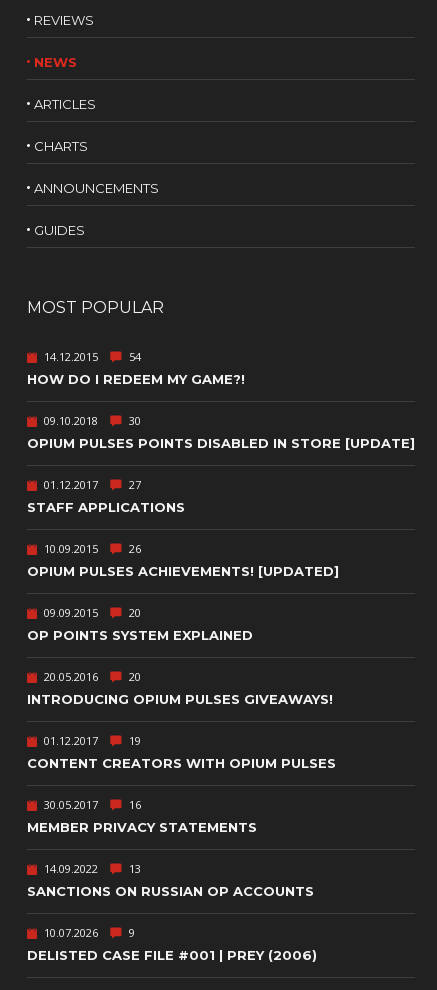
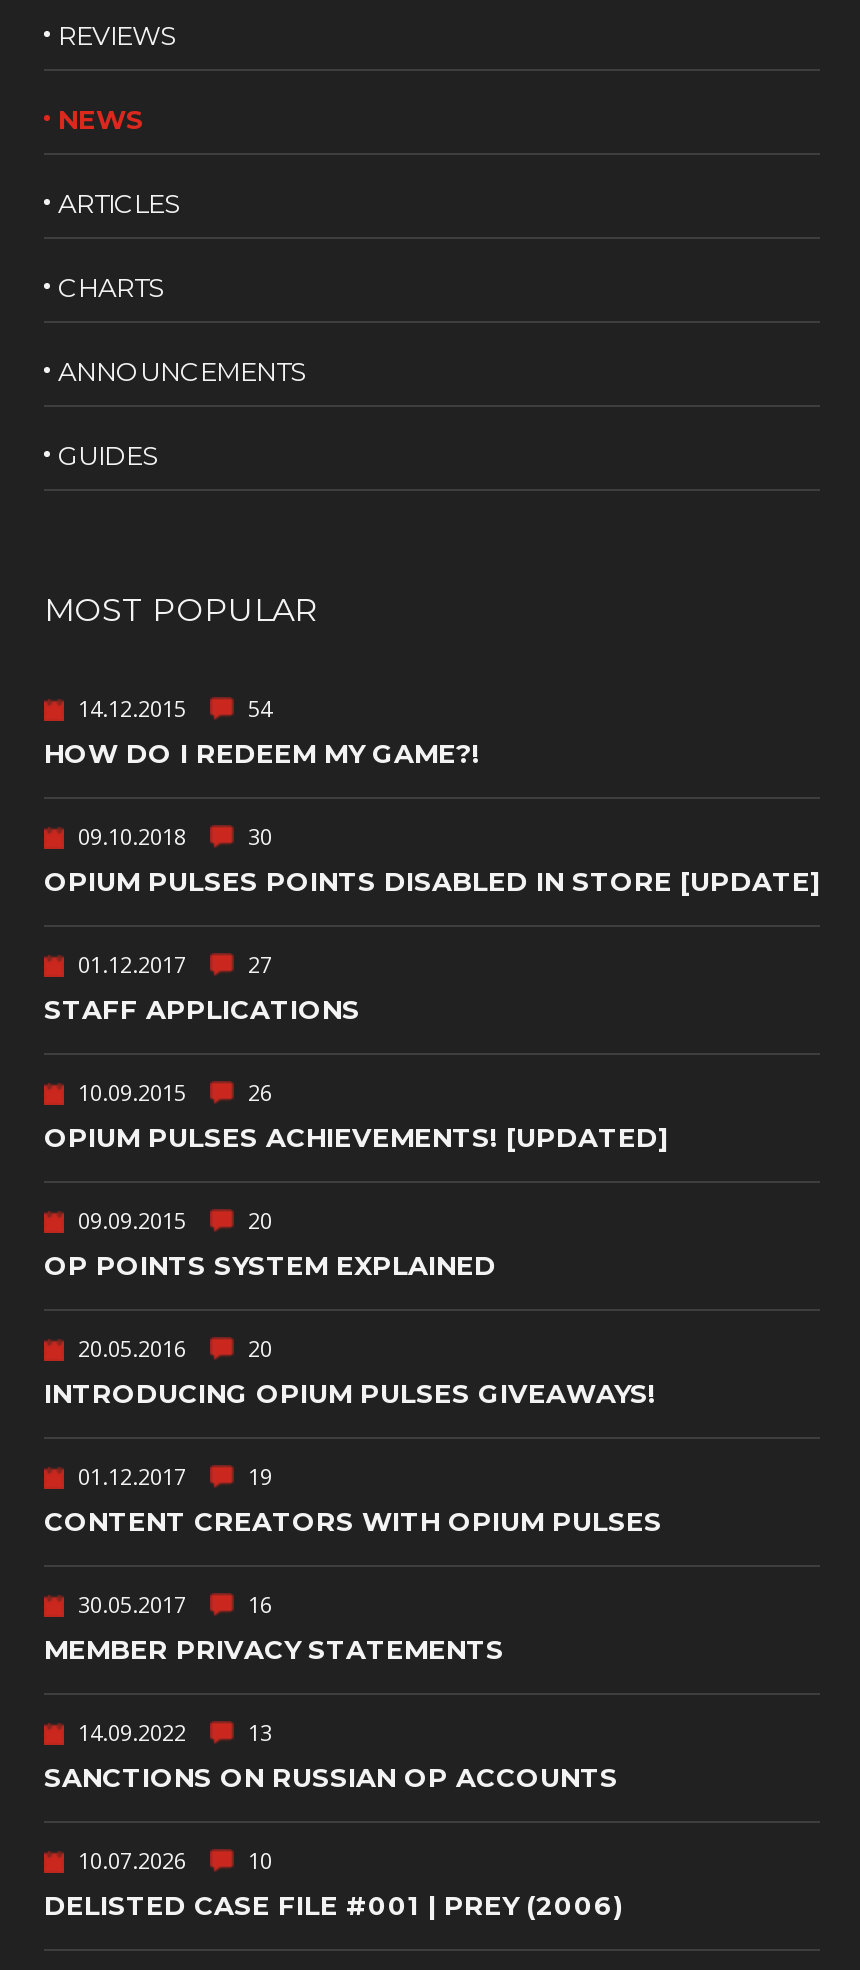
- 9
+ 10
